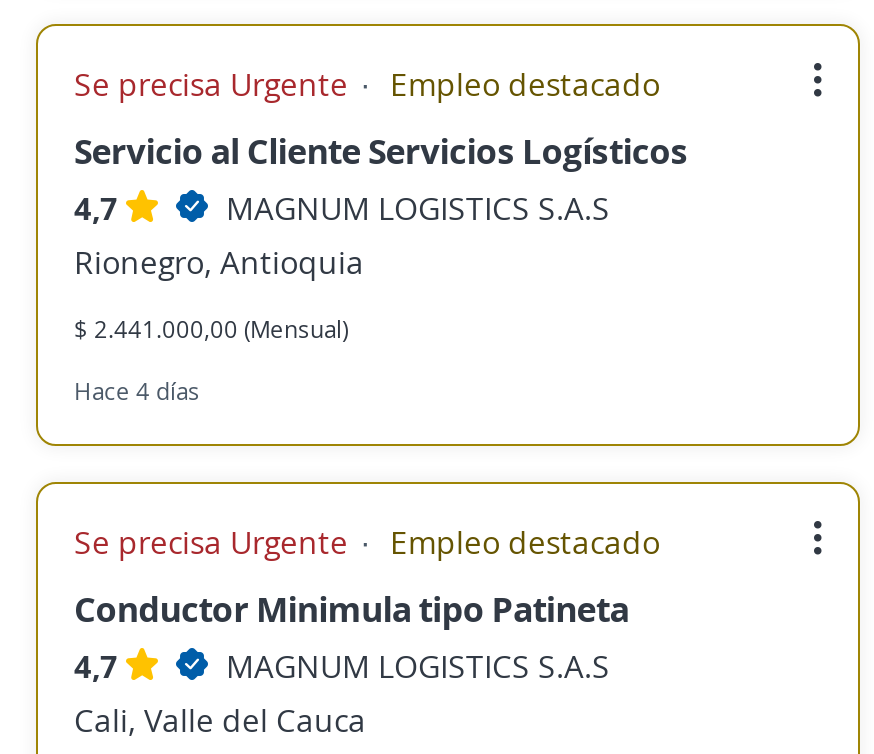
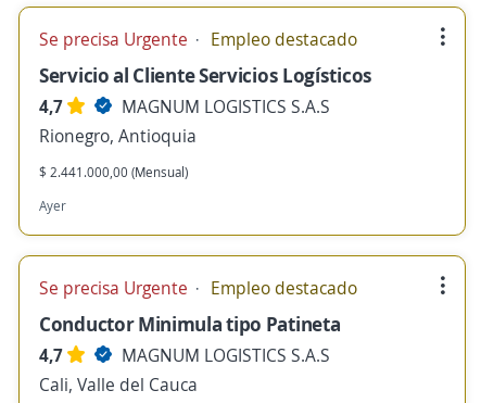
- Hace 4 días
+ Ayer
